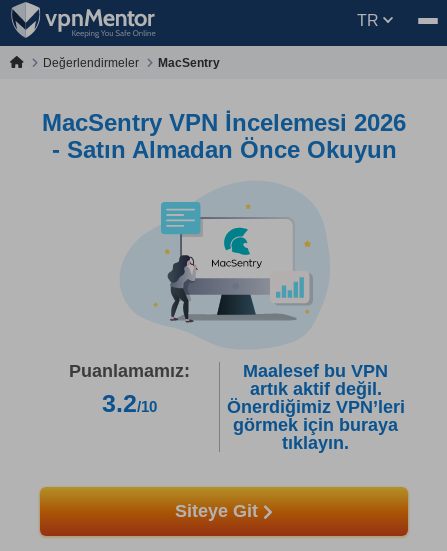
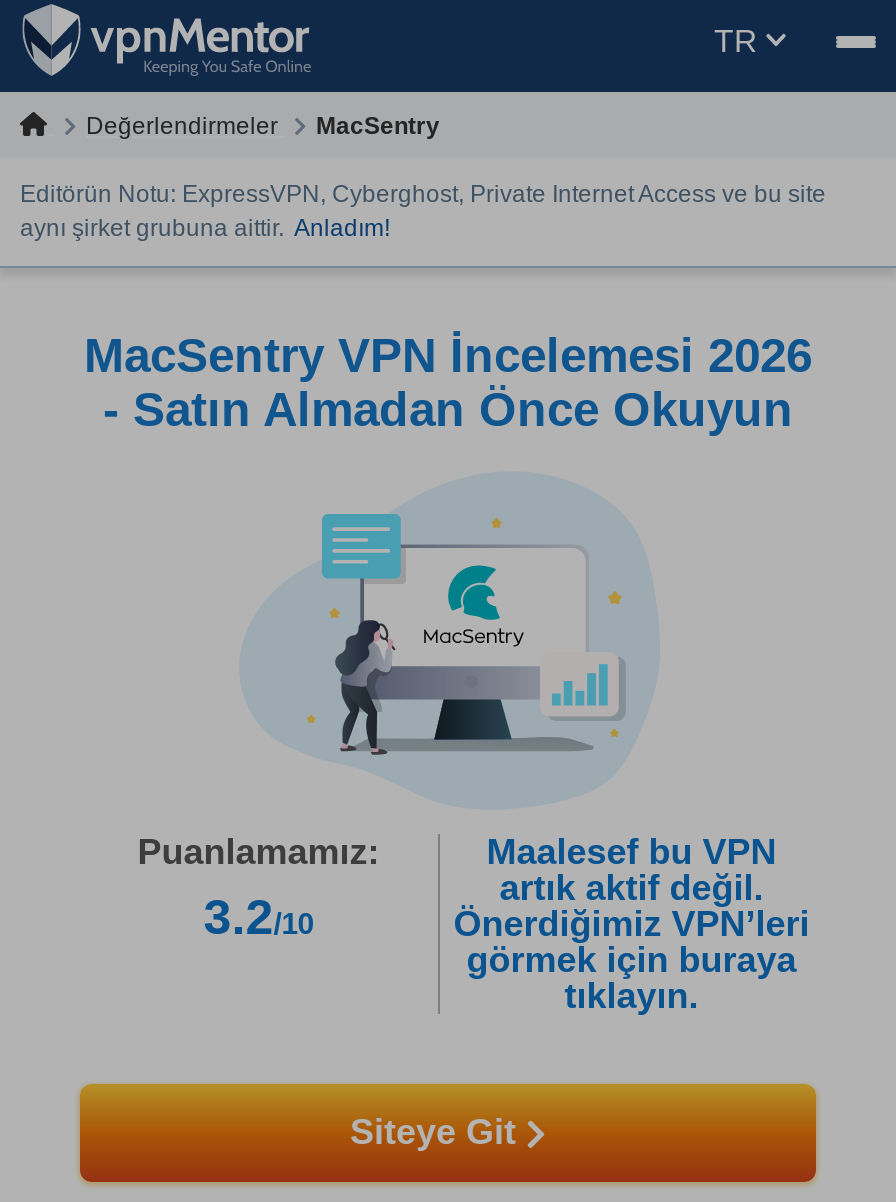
+ Editörün Notu: ExpressVPN, Cyberghost, Private Internet Access ve bu site
+ aynı şirket grubuna aittir. Anladım!
